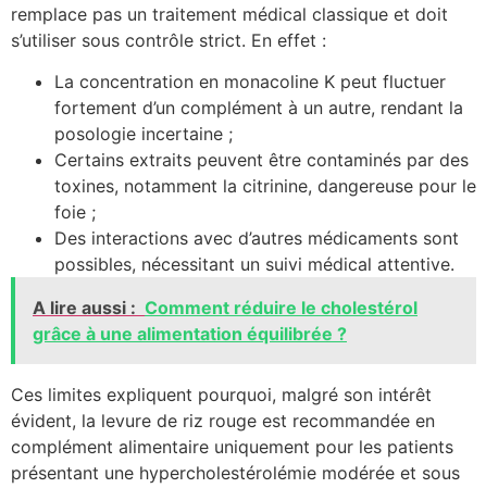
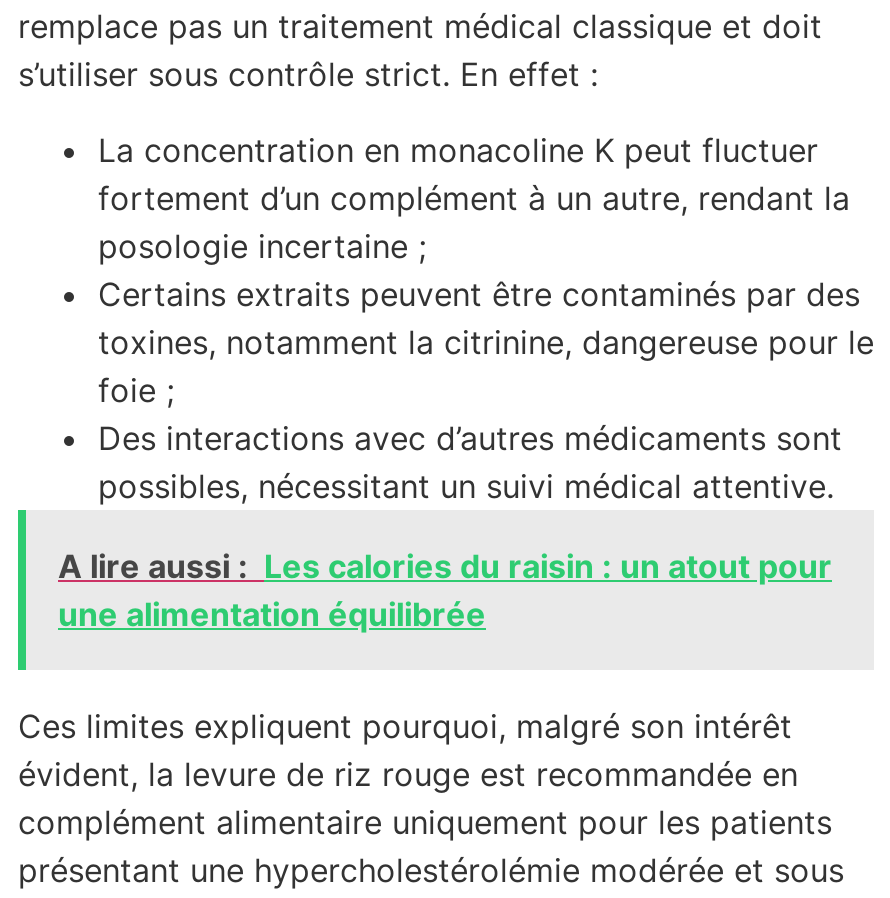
- A lire aussi : Comment réduire le cholestérol
- grâce à une alimentation équilibrée ?
+ A lire aussi : Les calories du raisin : un atout pour
+ une alimentation équilibrée
